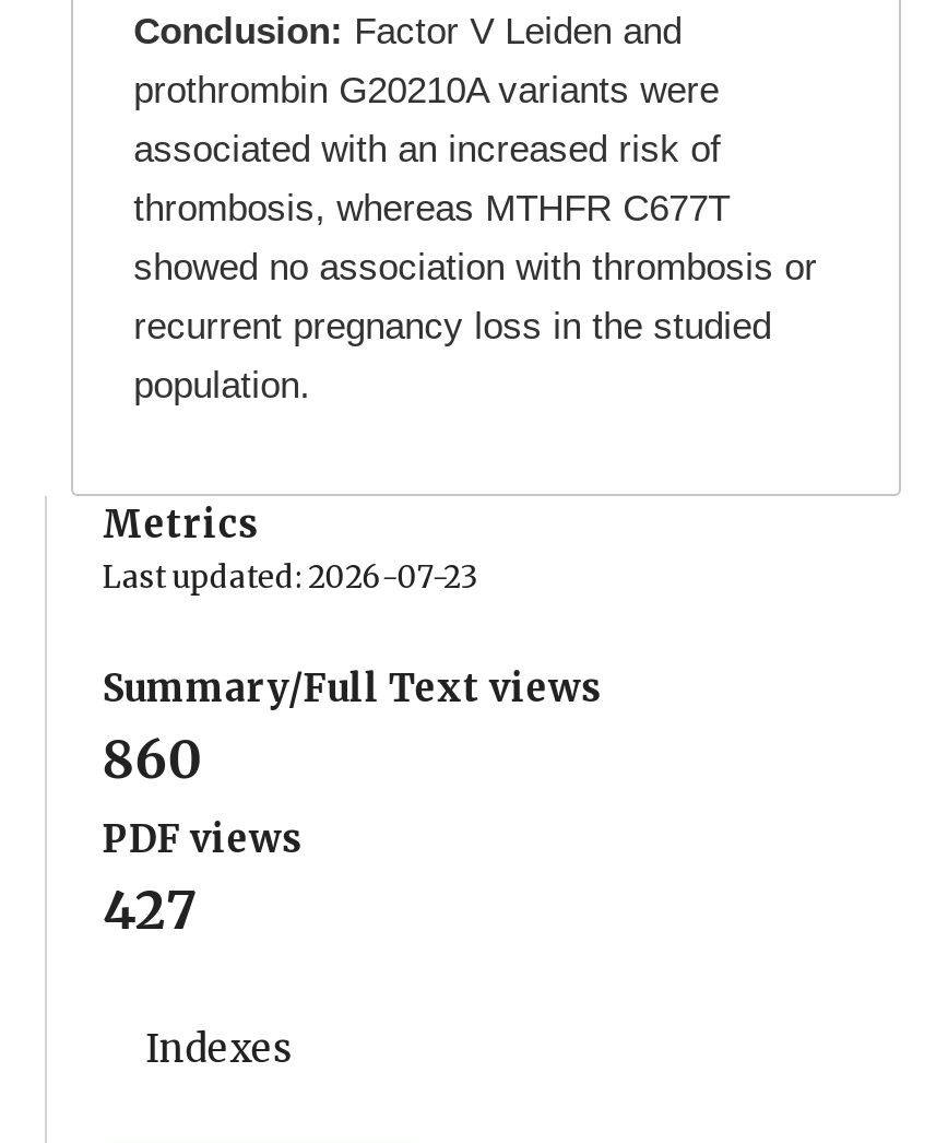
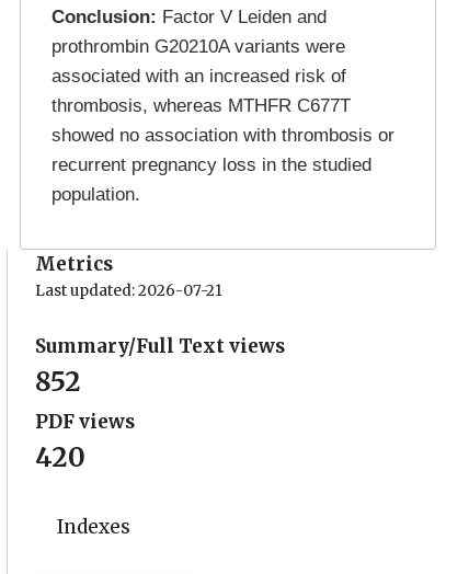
- Last updated: 2026-07-23
+ Last updated: 2026-07-21

- 860
+ 852

- 427
+ 420
